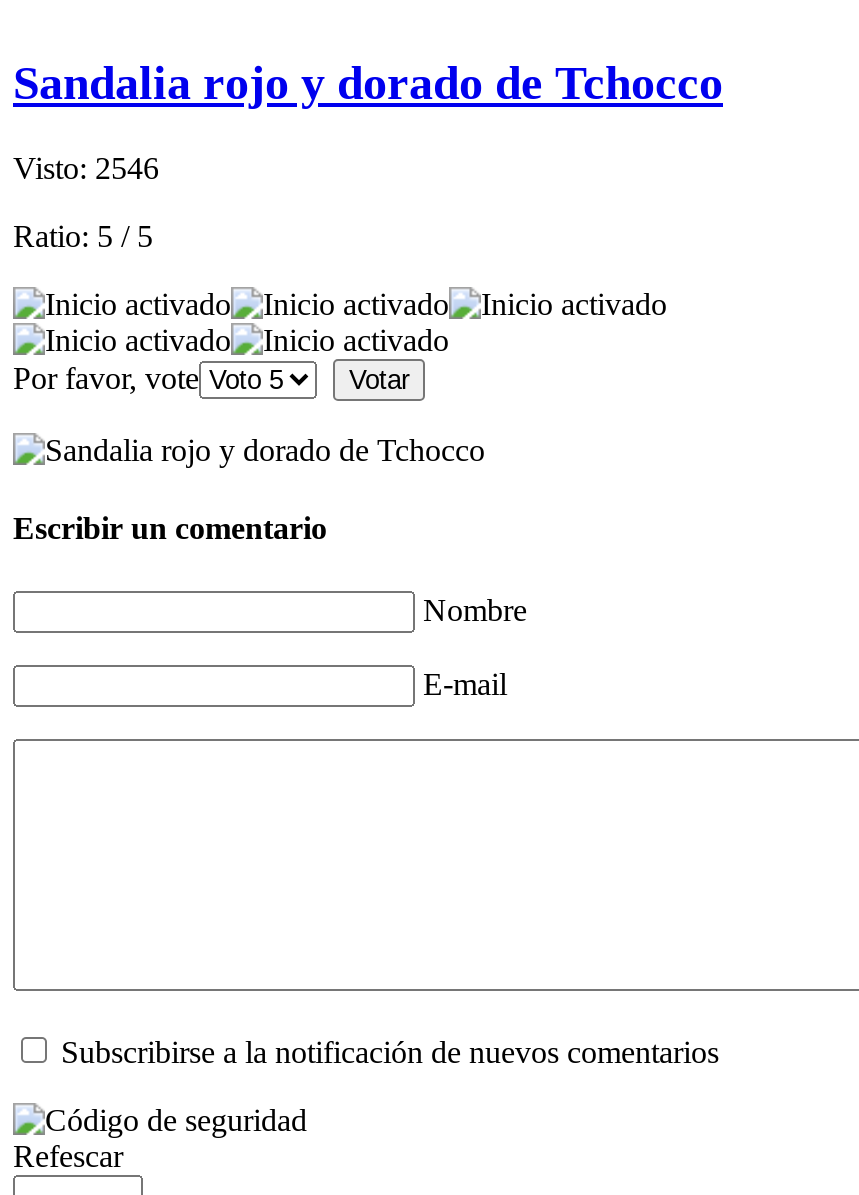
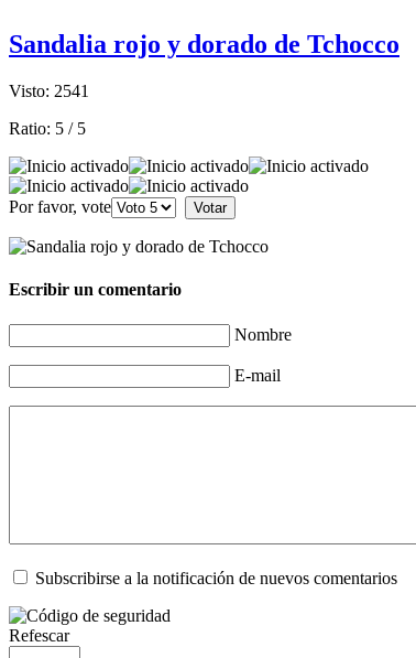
- Visto: 2546
+ Visto: 2541
